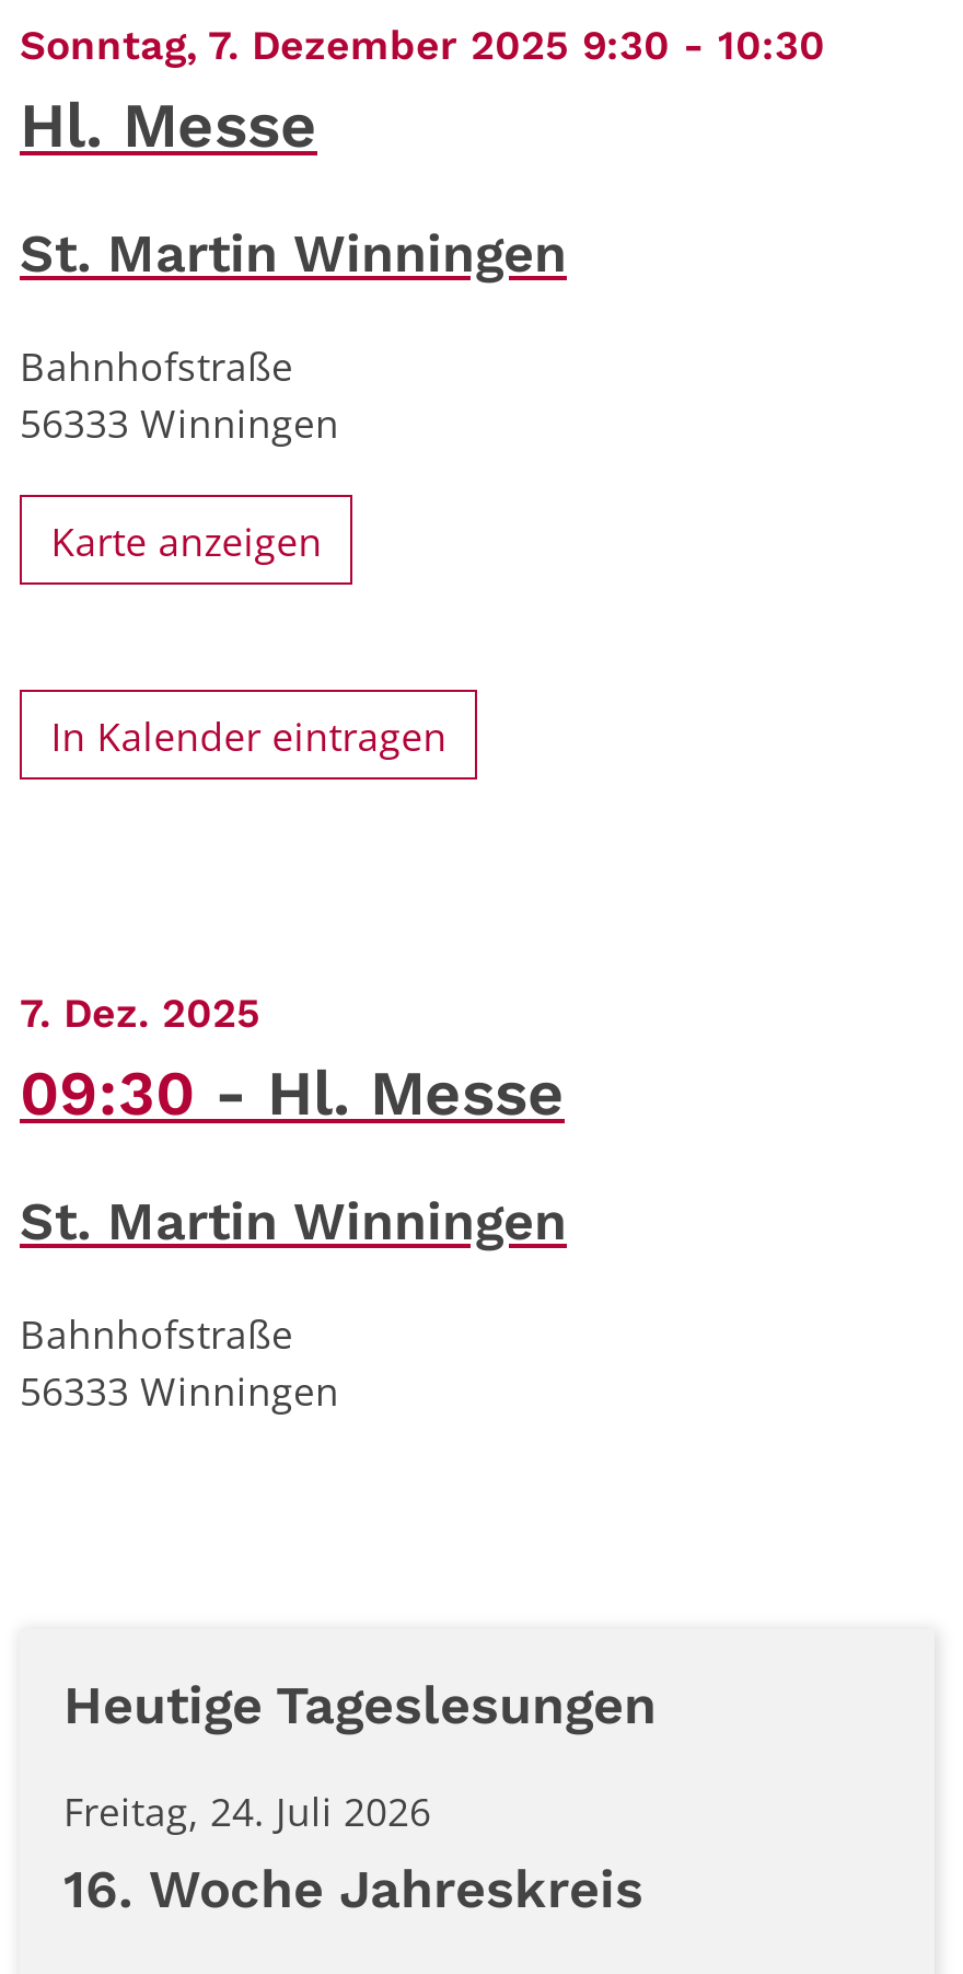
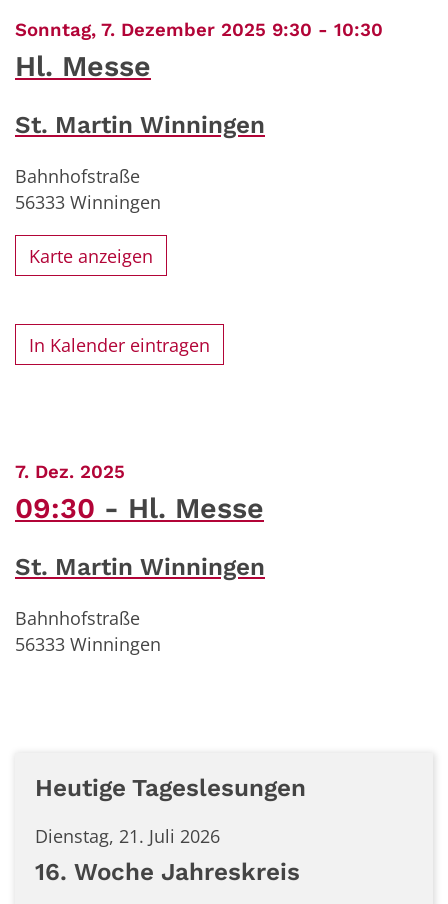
- Freitag, 24. Juli 2026
+ Dienstag, 21. Juli 2026
